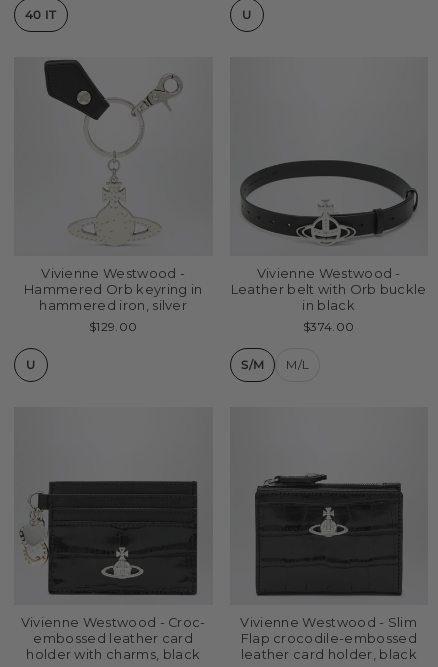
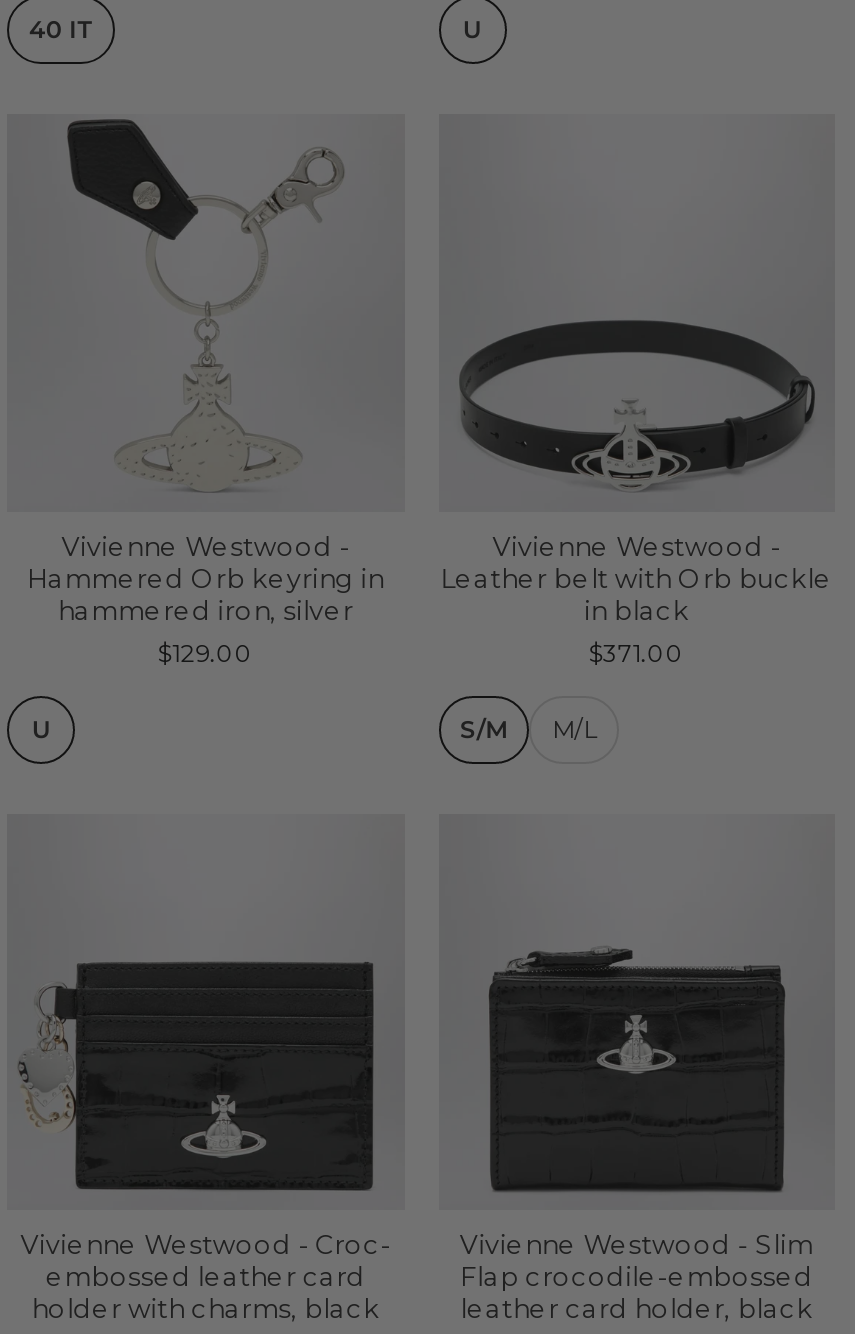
- $374.00
+ $371.00
